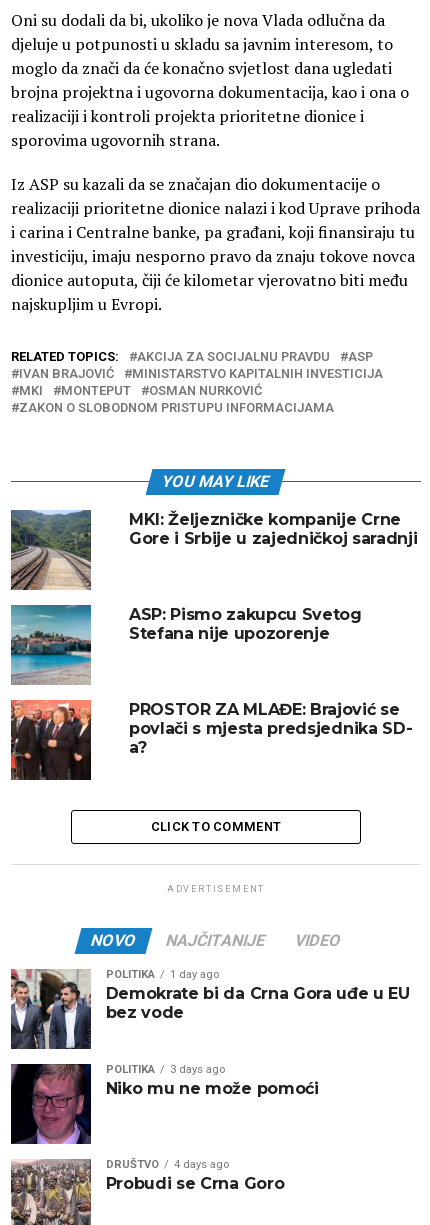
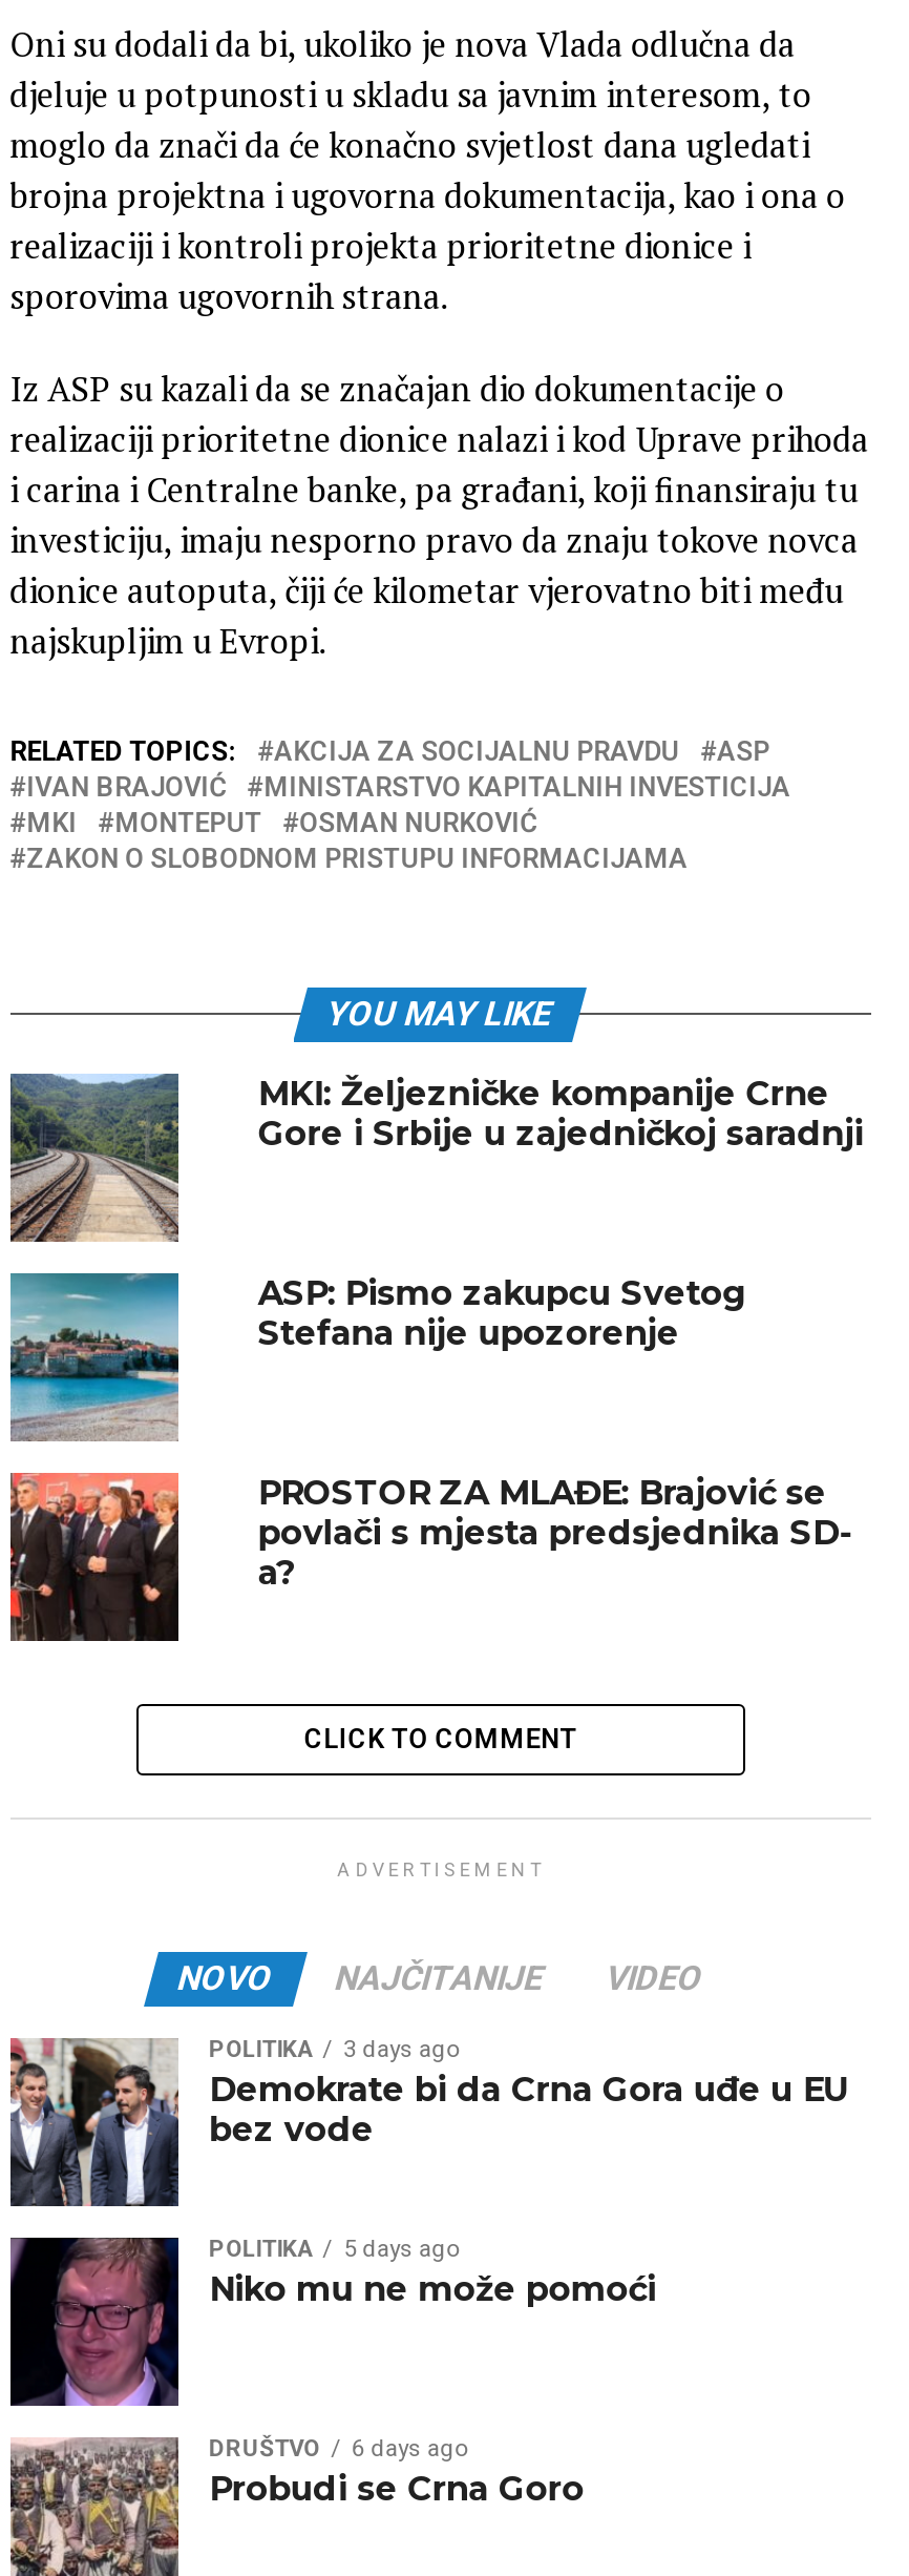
- POLITIKA 1 day ago
+ POLITIKA 3 days ago

- POLITIKA 3 days ago
+ POLITIKA 5 days ago

- DRUŠTVO 4 days ago
+ DRUŠTVO 6 days ago
